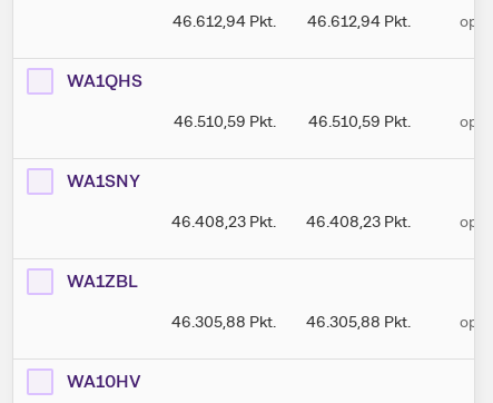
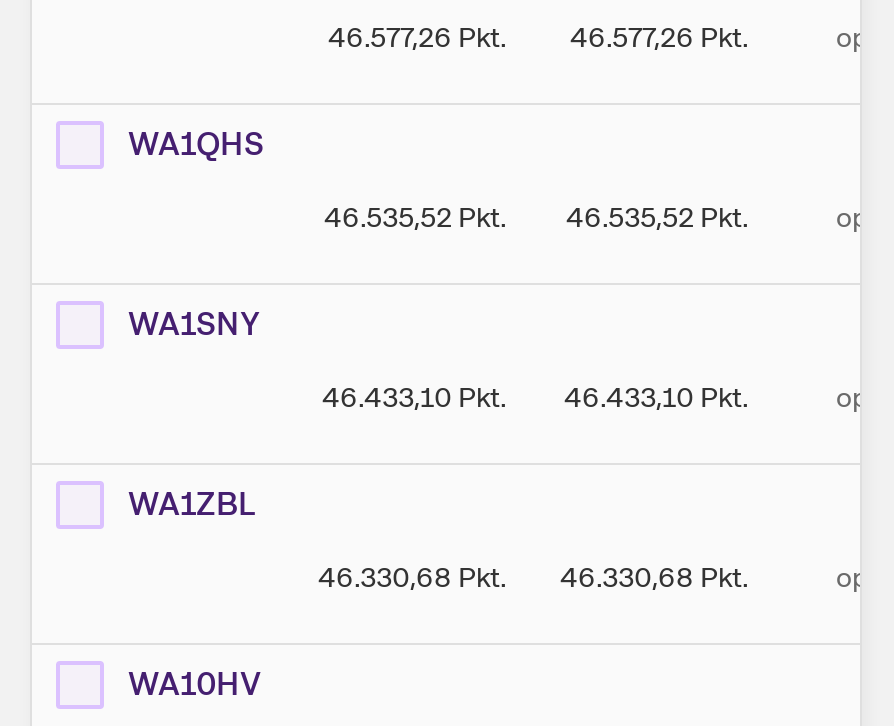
- 46.612,94 Pkt.
- 46.612,94 Pkt.
+ 46.577,26 Pkt.
+ 46.577,26 Pkt.

- 46.510,59 Pkt.
+ 46.535,52 Pkt.

- 46.510,59 Pkt.
+ 46.535,52 Pkt.

- 46.408,23 Pkt.
+ 46.433,10 Pkt.

- 46.408,23 Pkt.
+ 46.433,10 Pkt.

- 46.305,88 Pkt.
+ 46.330,68 Pkt.

- 46.305,88 Pkt.
+ 46.330,68 Pkt.
